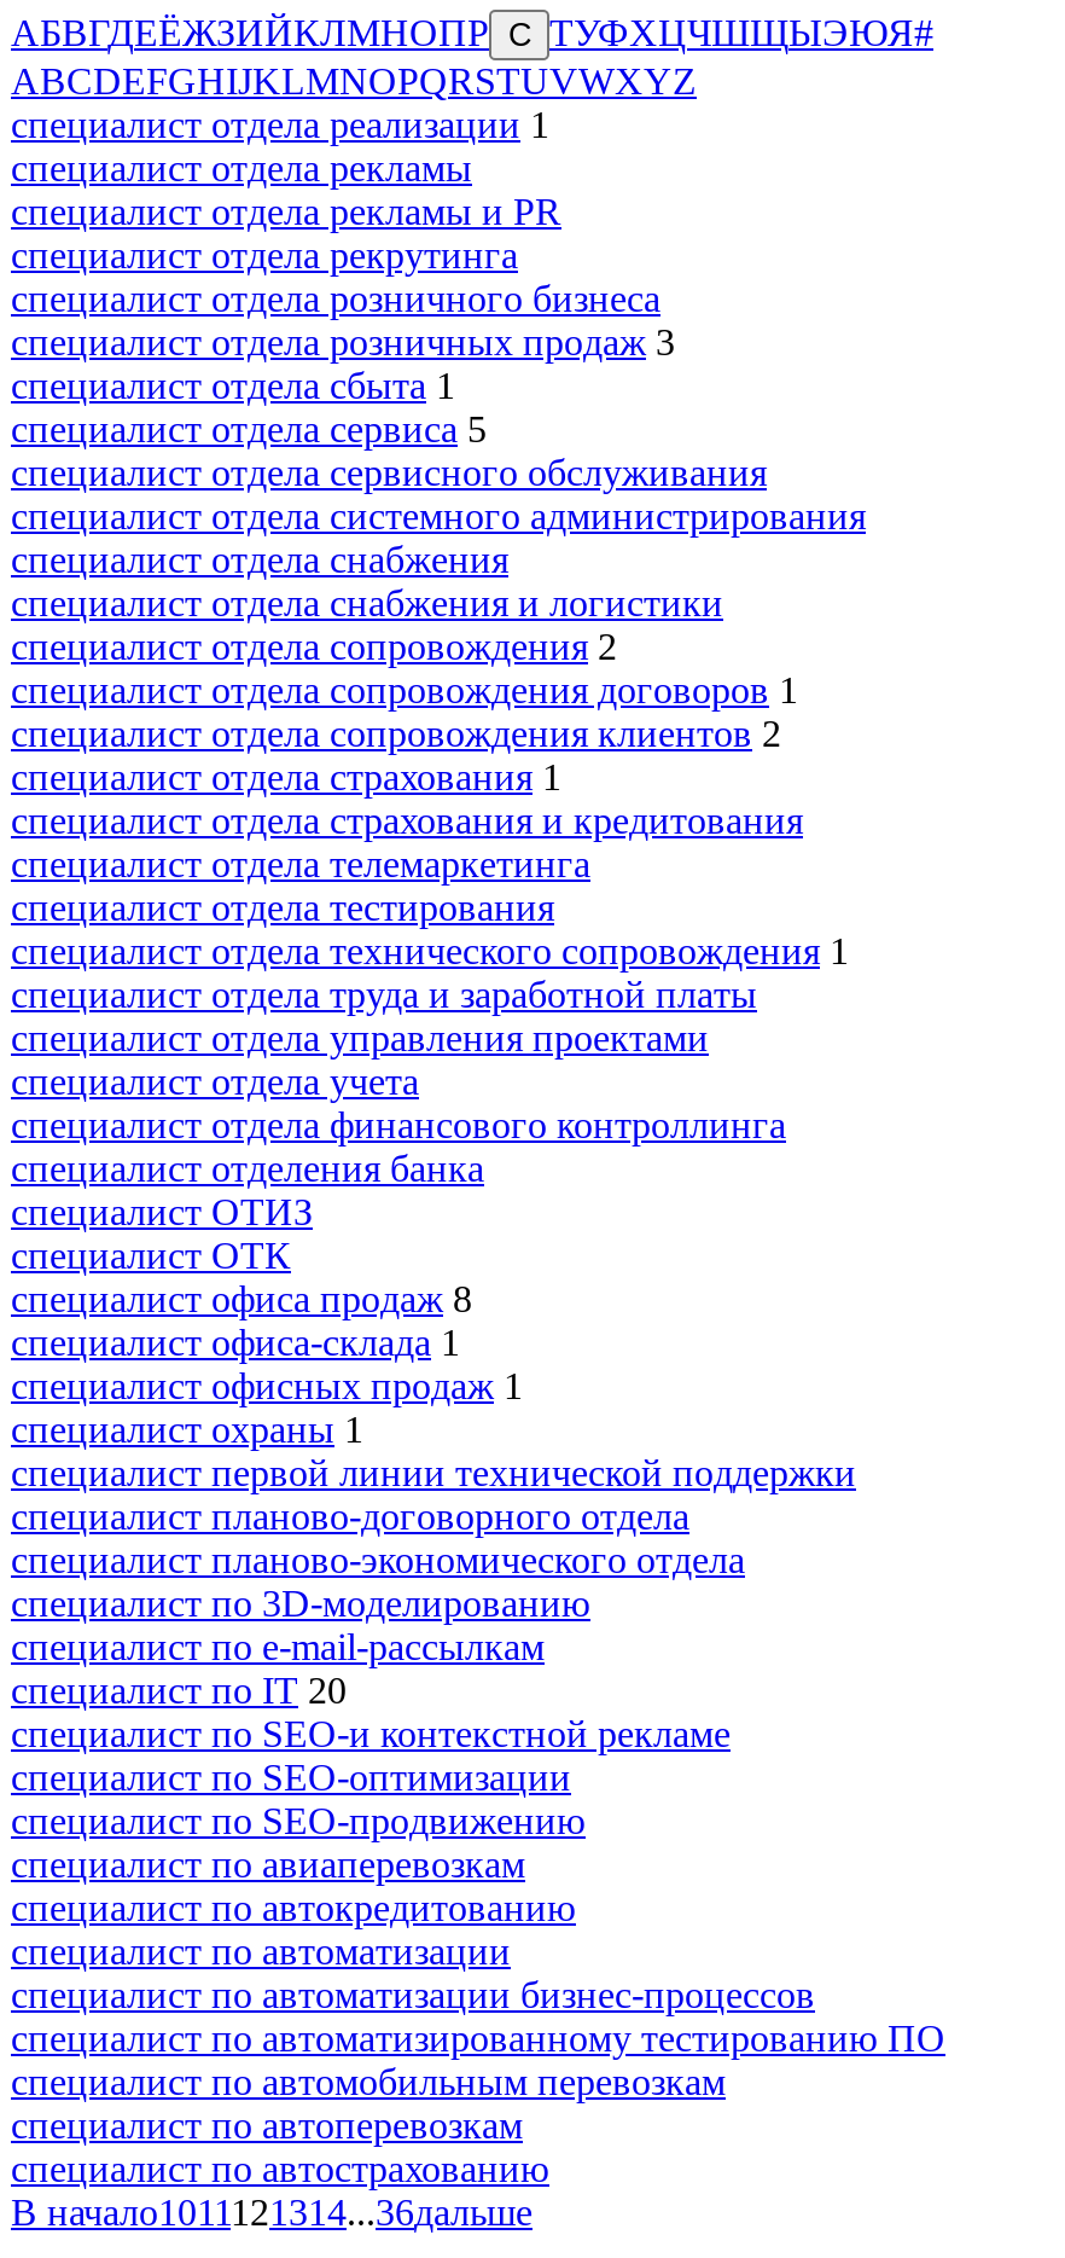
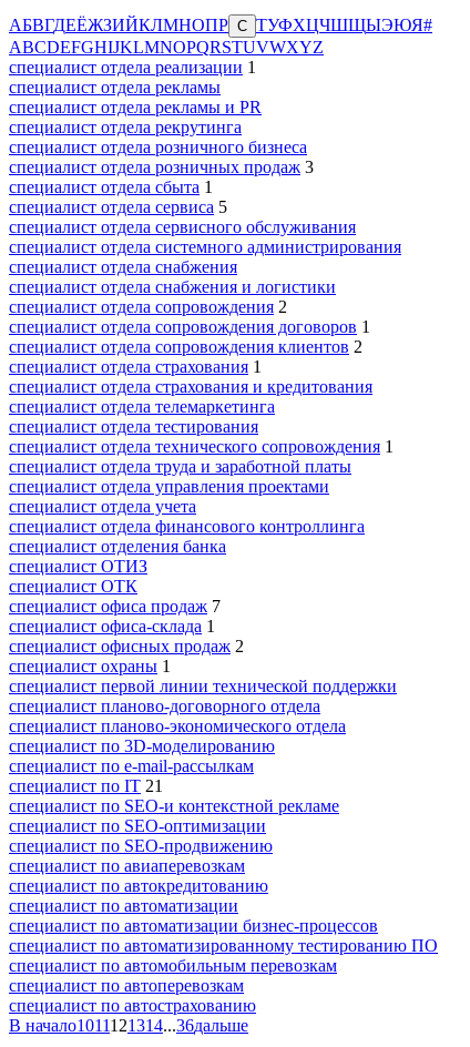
- специалист офиса продаж 8
+ специалист офиса продаж 7

- специалист офисных продаж 1
+ специалист офисных продаж 2

- специалист по IT 20
+ специалист по IT 21
